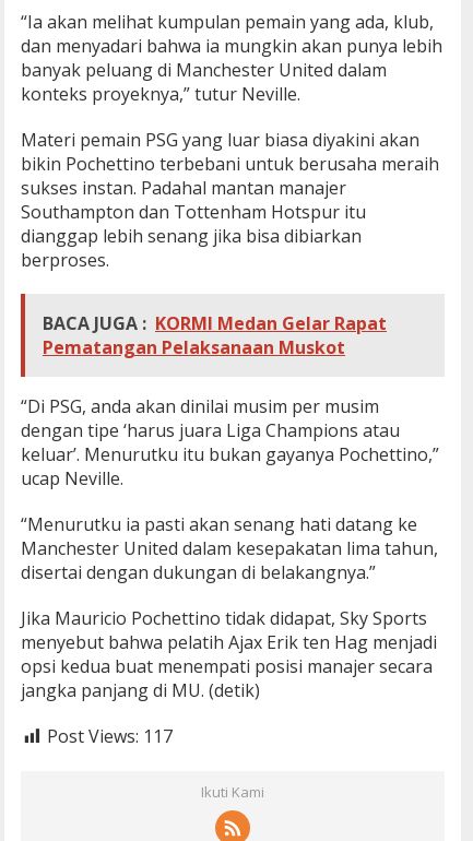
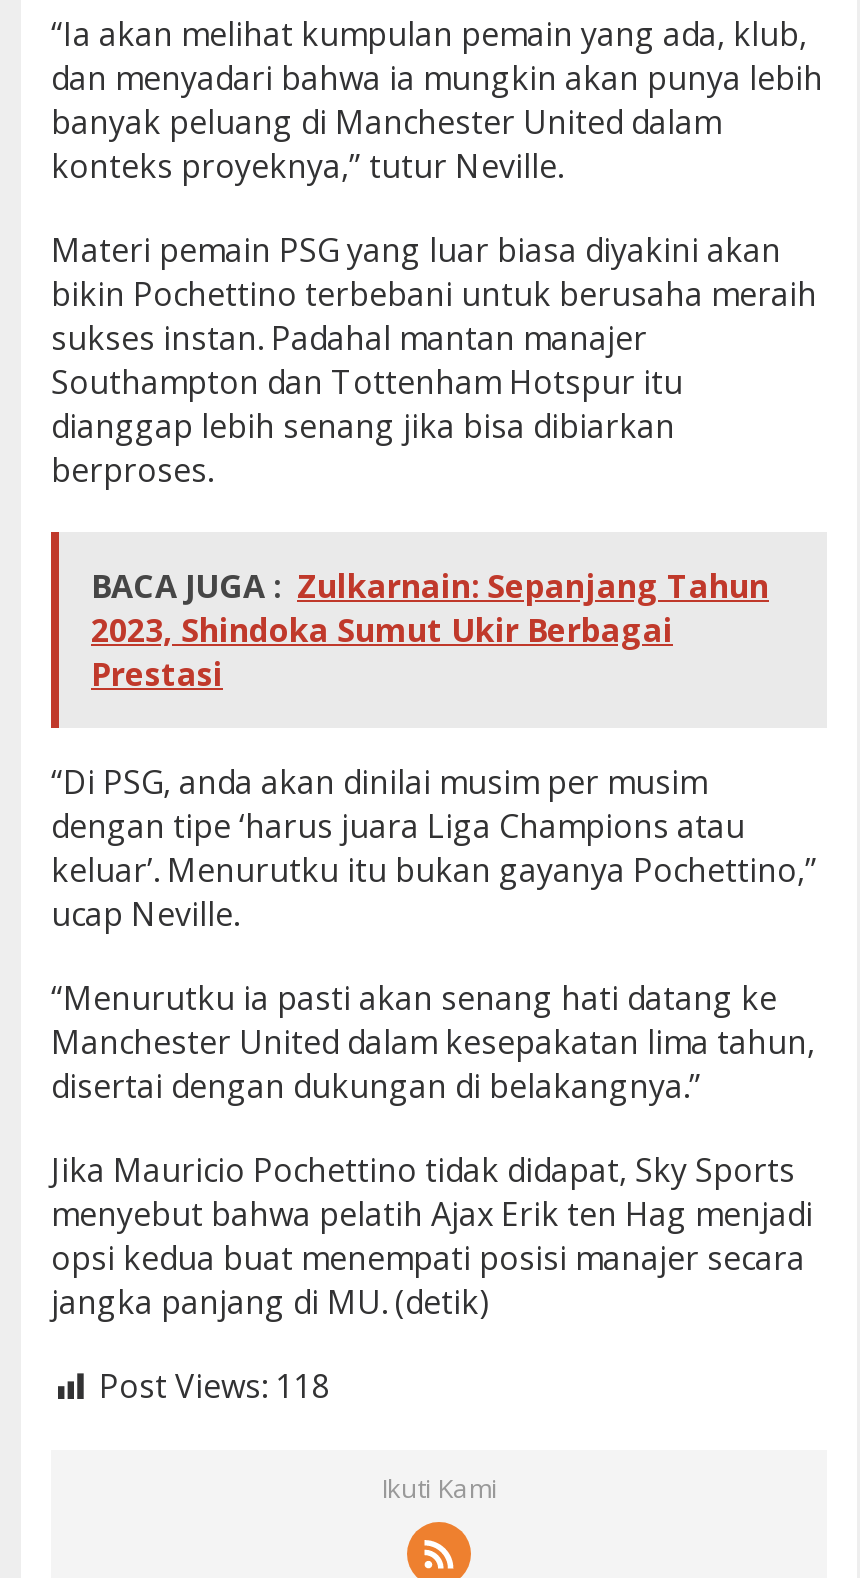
- BACA JUGA : KORMI Medan Gelar Rapat
- Pematangan Pelaksanaan Muskot
+ BACA JUGA : Zulkarnain: Sepanjang Tahun
+ 2023, Shindoka Sumut Ukir Berbagai
+ Prestasi

- Post Views: 117
+ Post Views: 118
